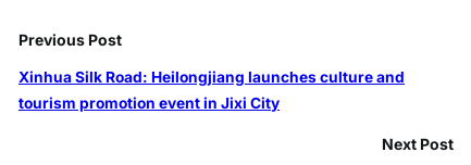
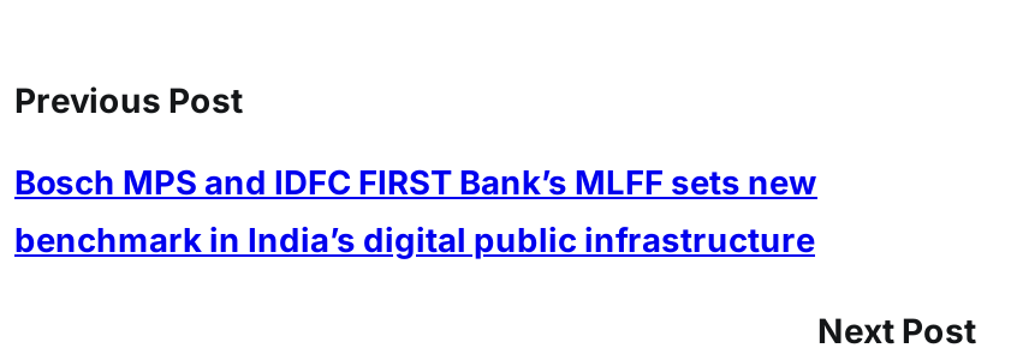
- Xinhua Silk Road: Heilongjiang launches culture and
+ Bosch MPS and IDFC FIRST Bank’s MLFF sets new

- tourism promotion event in Jixi City
+ benchmark in India’s digital public infrastructure
